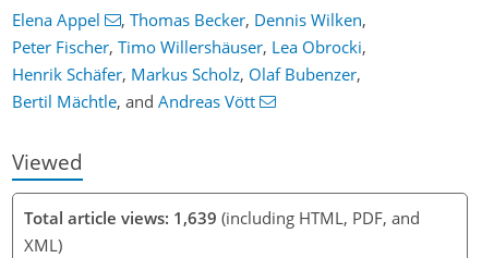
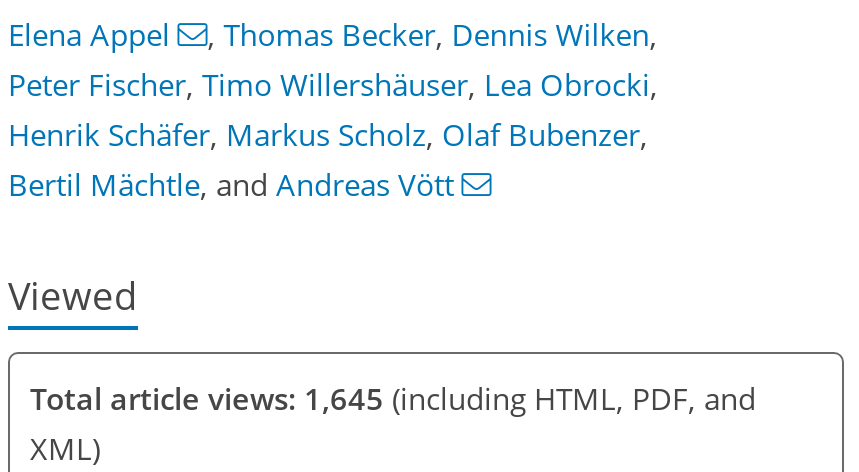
- Total article views: 1,639 (including HTML, PDF, and
+ Total article views: 1,645 (including HTML, PDF, and
